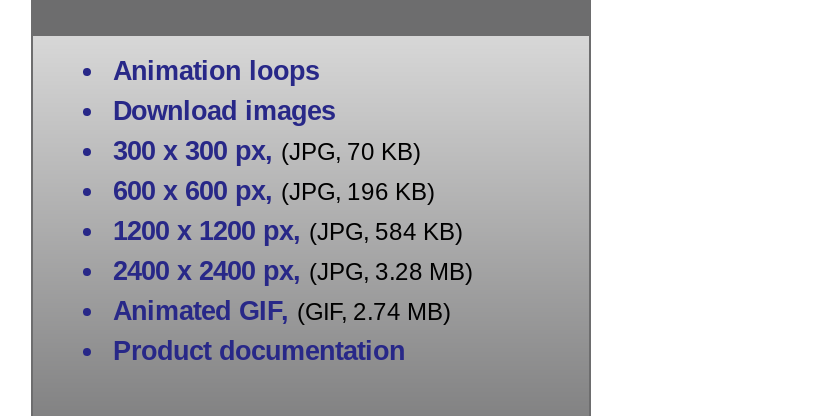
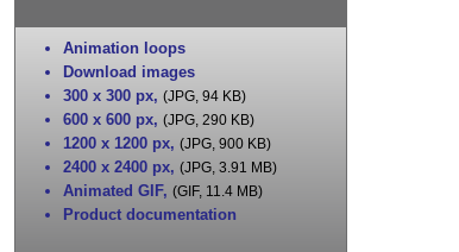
- 300 x 300 px, (JPG, 70 KB)
+ 300 x 300 px, (JPG, 94 KB)

- 600 x 600 px, (JPG, 196 KB)
+ 600 x 600 px, (JPG, 290 KB)

- 1200 x 1200 px, (JPG, 584 KB)
+ 1200 x 1200 px, (JPG, 900 KB)

- 2400 x 2400 px, (JPG, 3.28 MB)
+ 2400 x 2400 px, (JPG, 3.91 MB)

- Animated GIF, (GIF, 2.74 MB)
+ Animated GIF, (GIF, 11.4 MB)
